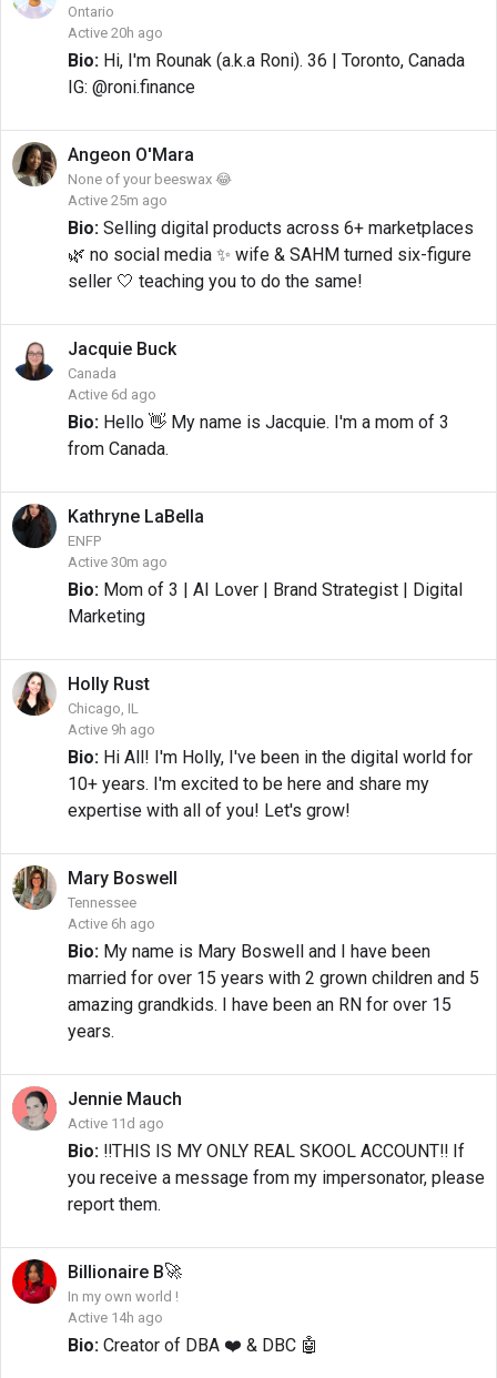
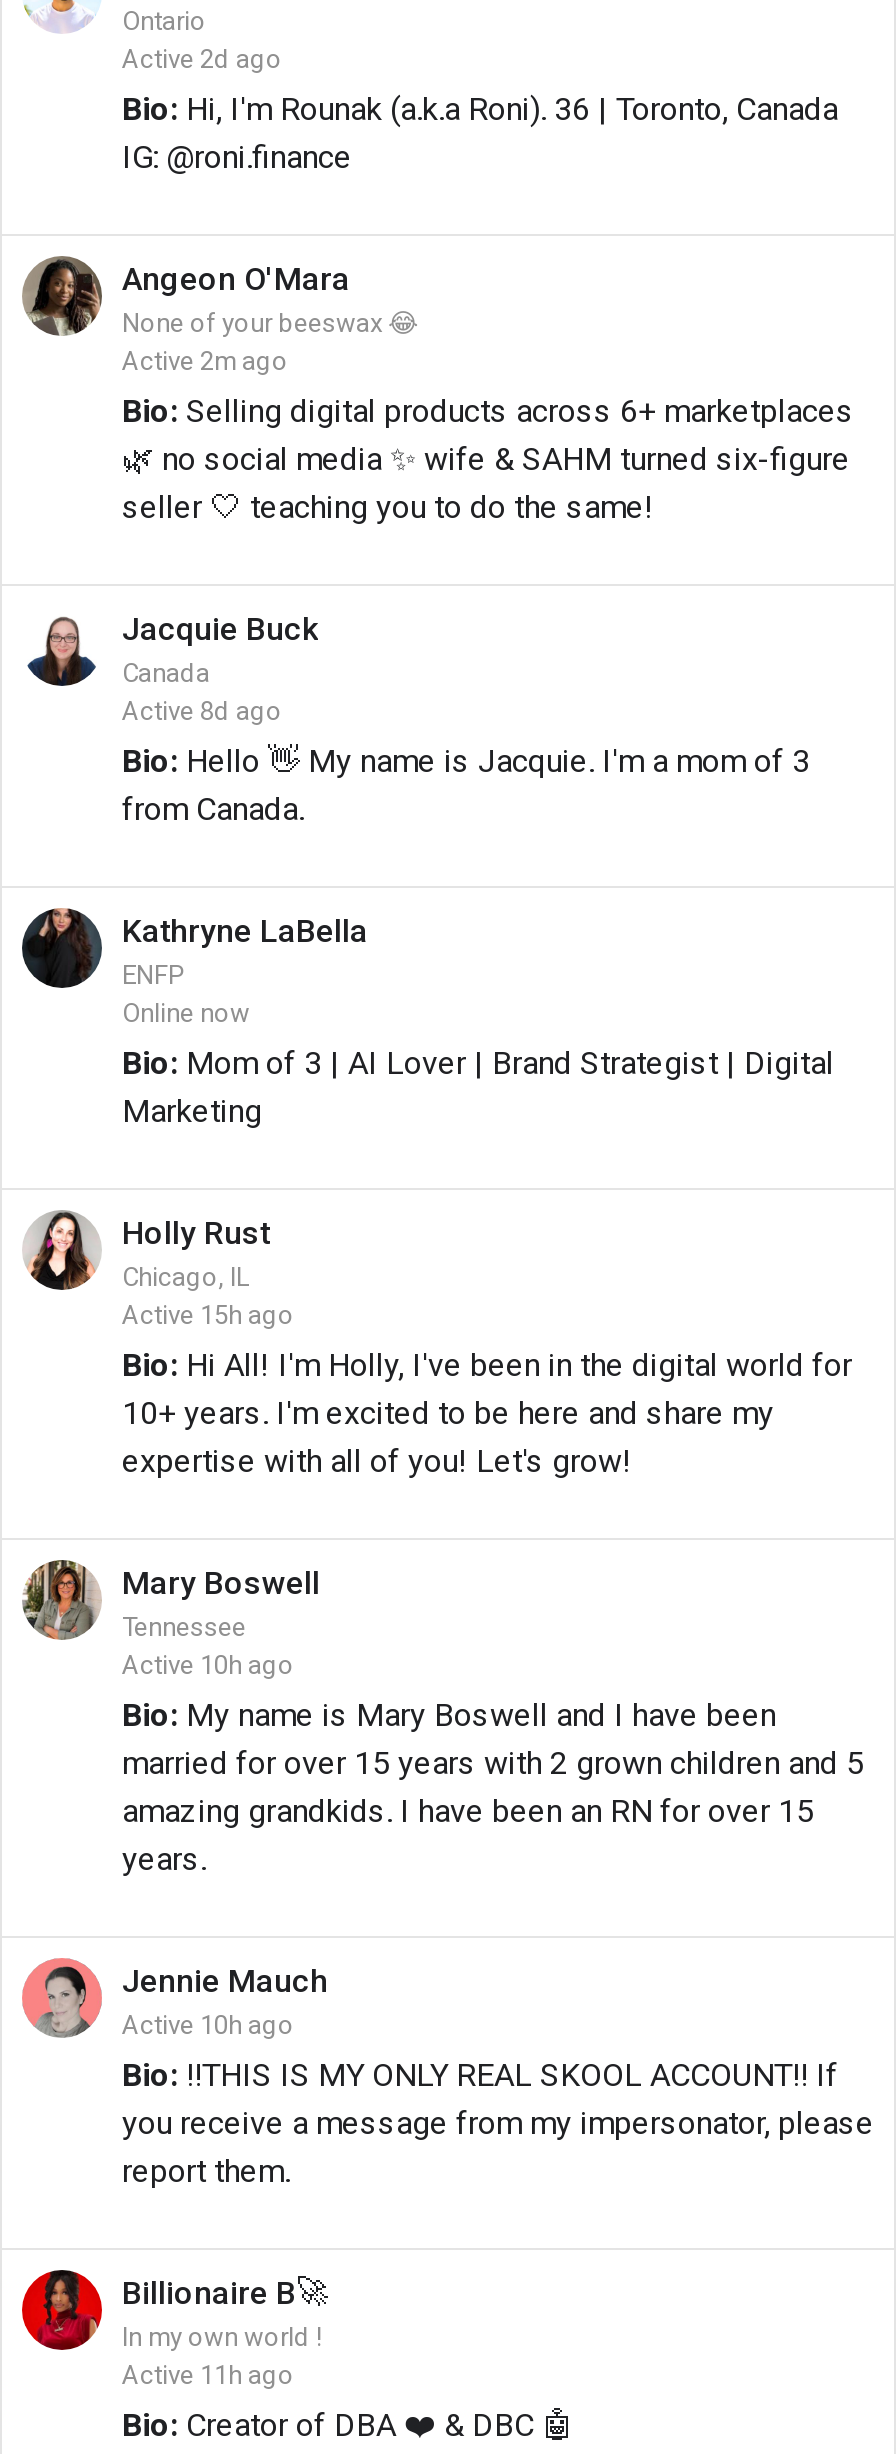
- Active 20h ago
+ Active 2d ago

- Active 25m ago
+ Active 2m ago

- Active 6d ago
+ Active 8d ago

- Active 30m ago
+ Online now

- Active 9h ago
+ Active 15h ago

- Active 6h ago
+ Active 10h ago

- Active 11d ago
+ Active 10h ago

- Active 14h ago
+ Active 11h ago
